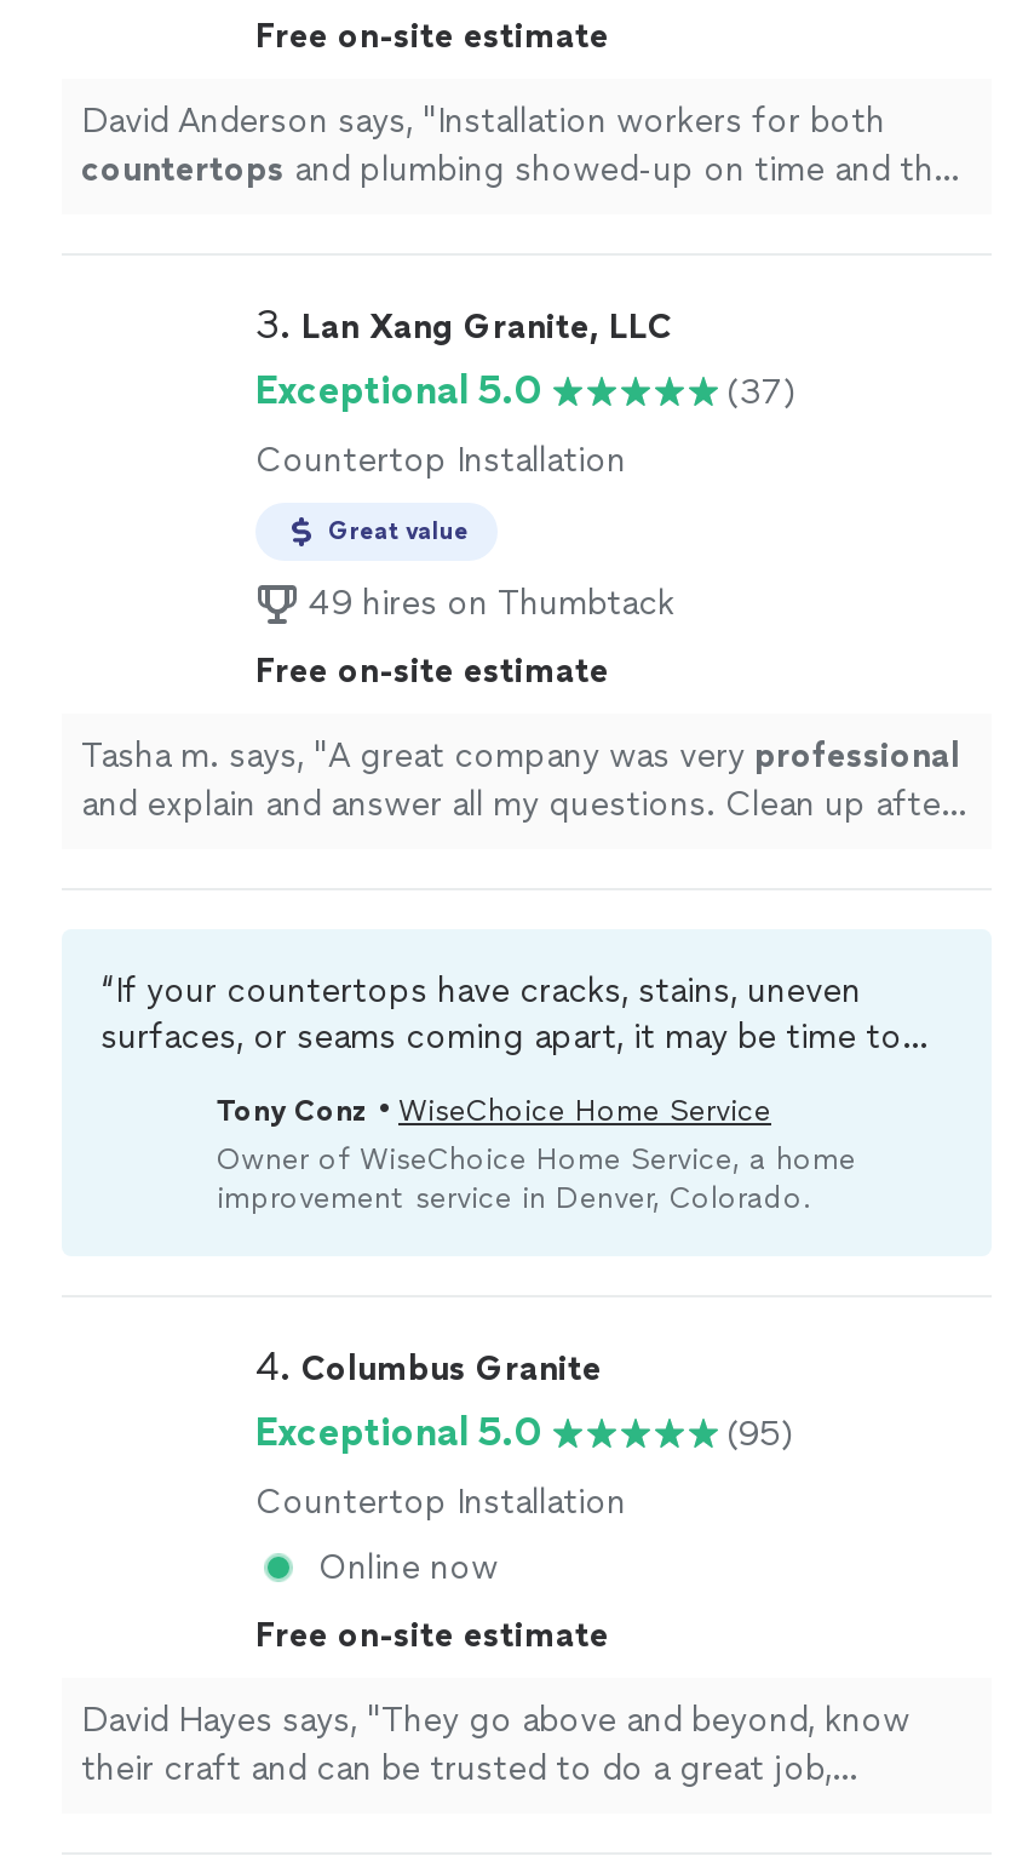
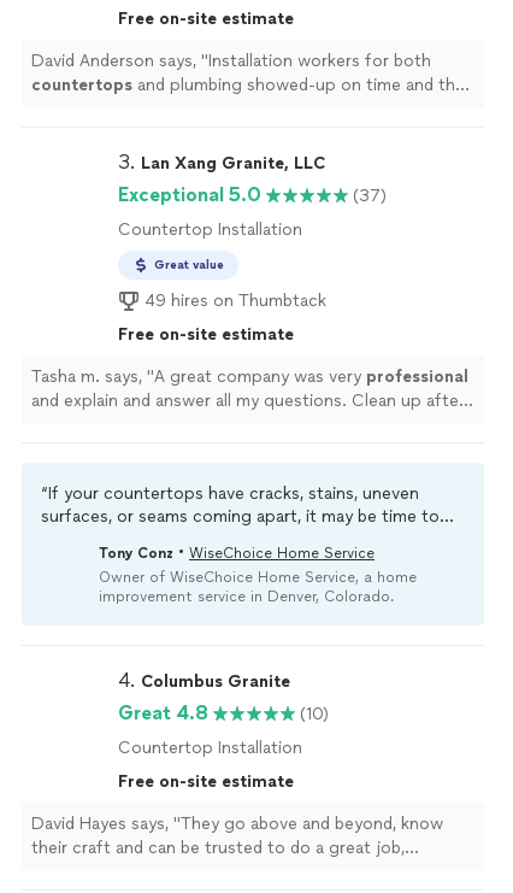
- Exceptional 5.0
- (95)
+ Great 4.8
+ (10)

- Online now
